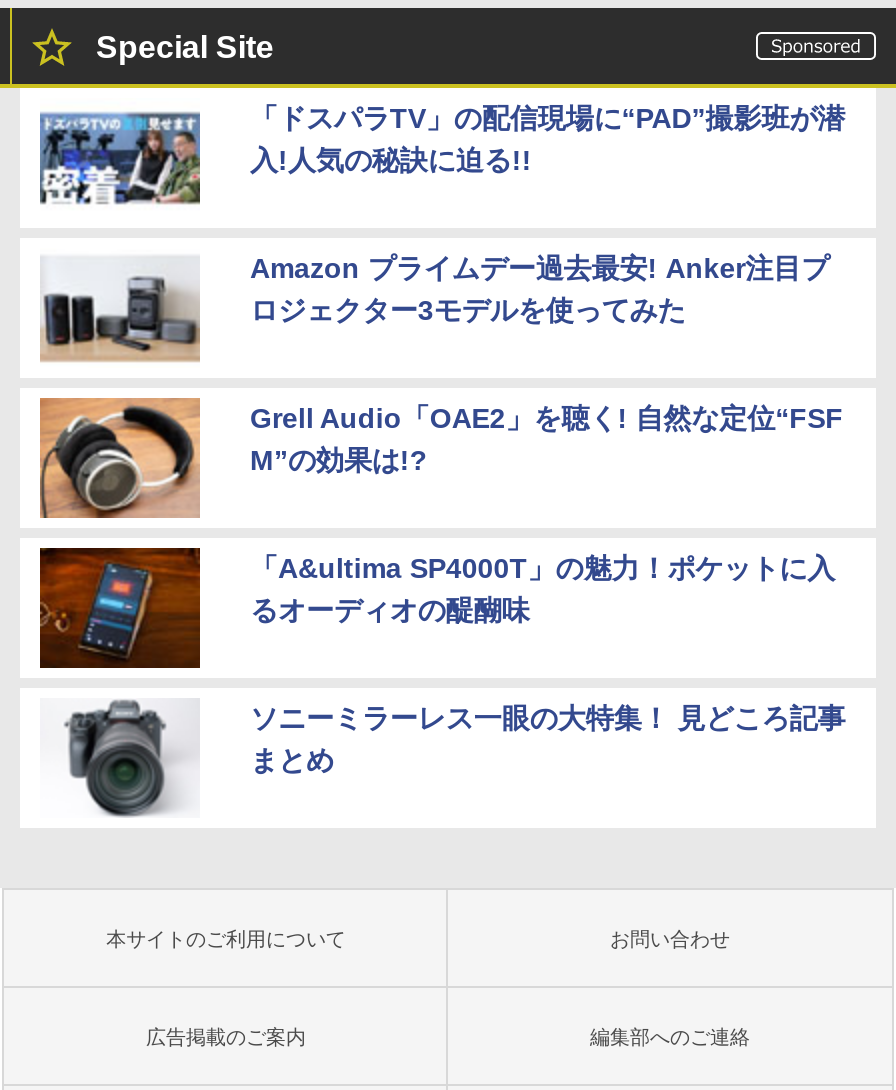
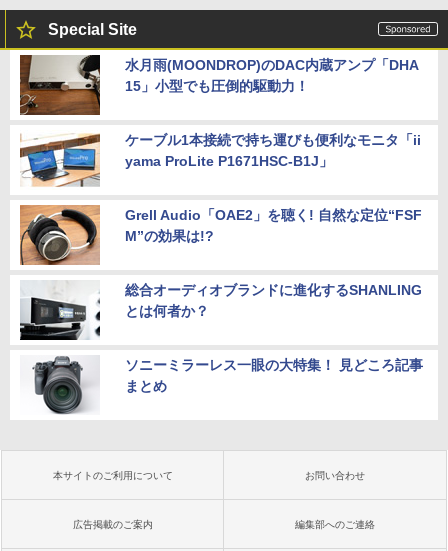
- [image]
- 「ドスパラTV」の配信現場に“PAD”撮影班が潜
- 入!人気の秘訣に迫る!!
+ [image]
+ 水月雨(MOONDROP)のDAC内蔵アンプ「DHA
+ 15」小型でも圧倒的駆動力！

- [image]
- Amazon プライムデー過去最安! Anker注目プ
- ロジェクター3モデルを使ってみた
+ [image]
+ ケーブル1本接続で持ち運びも便利なモニタ「ii
+ yama ProLite P1671HSC-B1J」

- [image]
- 「A&ultima SP4000T」の魅力！ポケットに入
- るオーディオの醍醐味
+ [image]
+ 総合オーディオブランドに進化するSHANLING
+ とは何者か？
